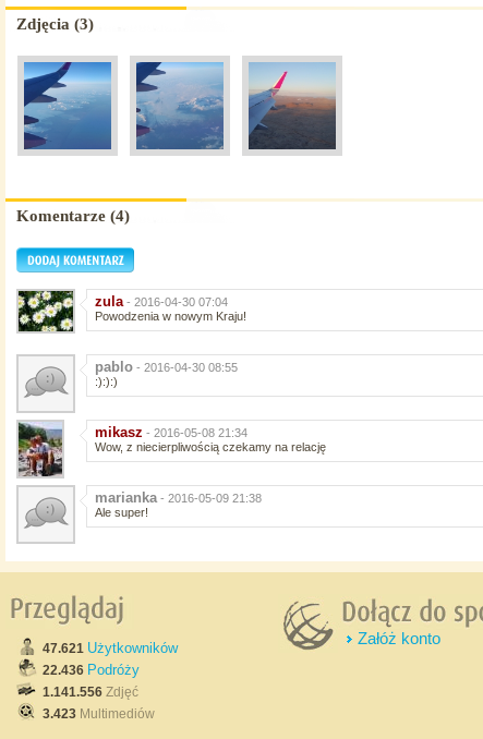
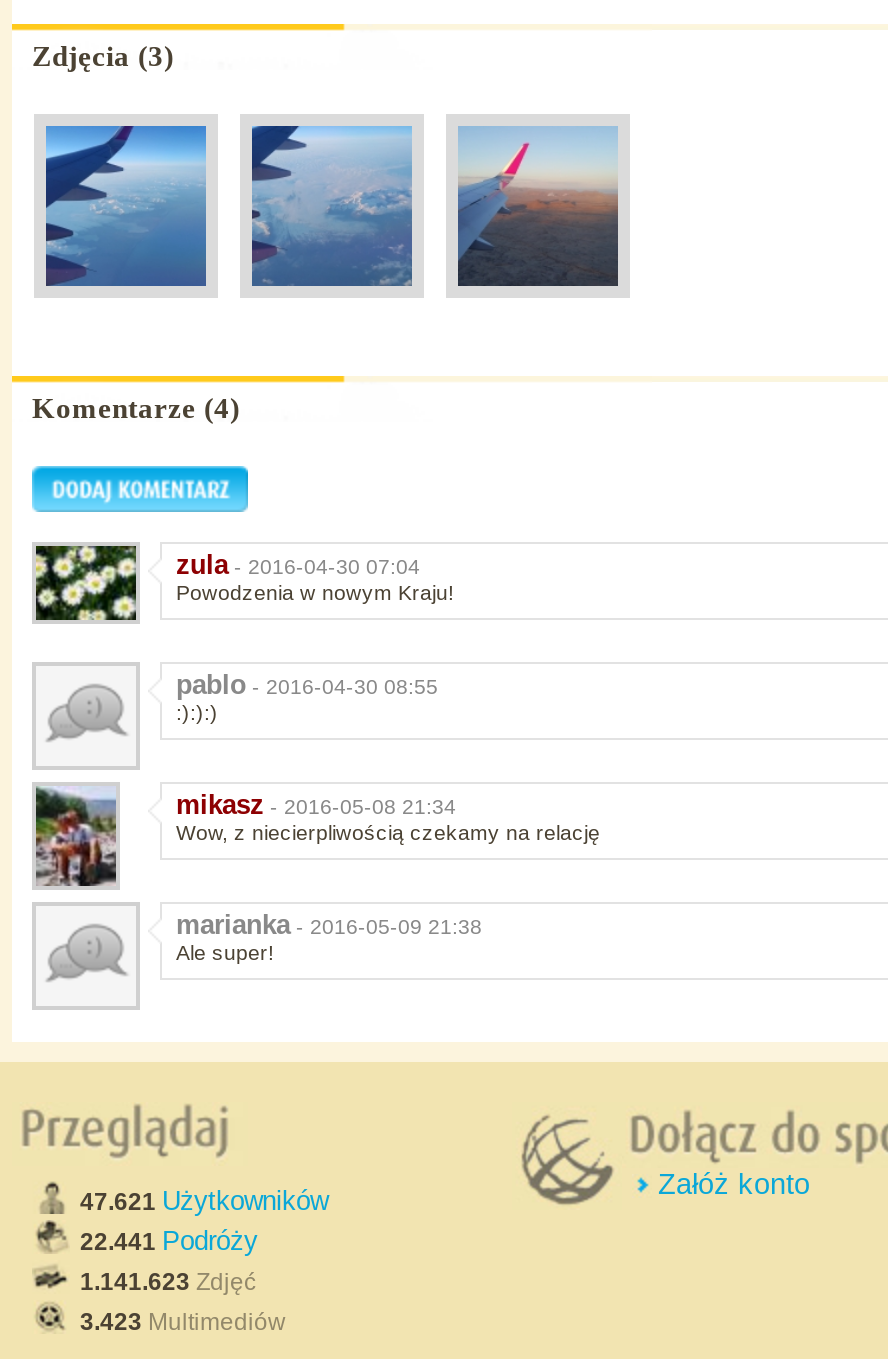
- 22.436 Podróży
+ 22.441 Podróży

- 1.141.556 Zdjęć
+ 1.141.623 Zdjęć
